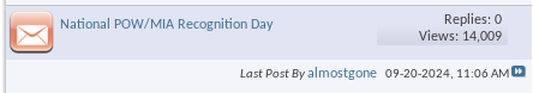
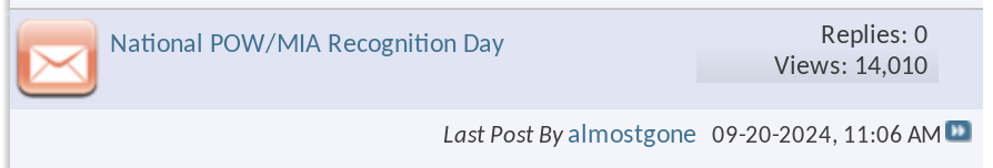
- Views: 14,009
+ Views: 14,010
